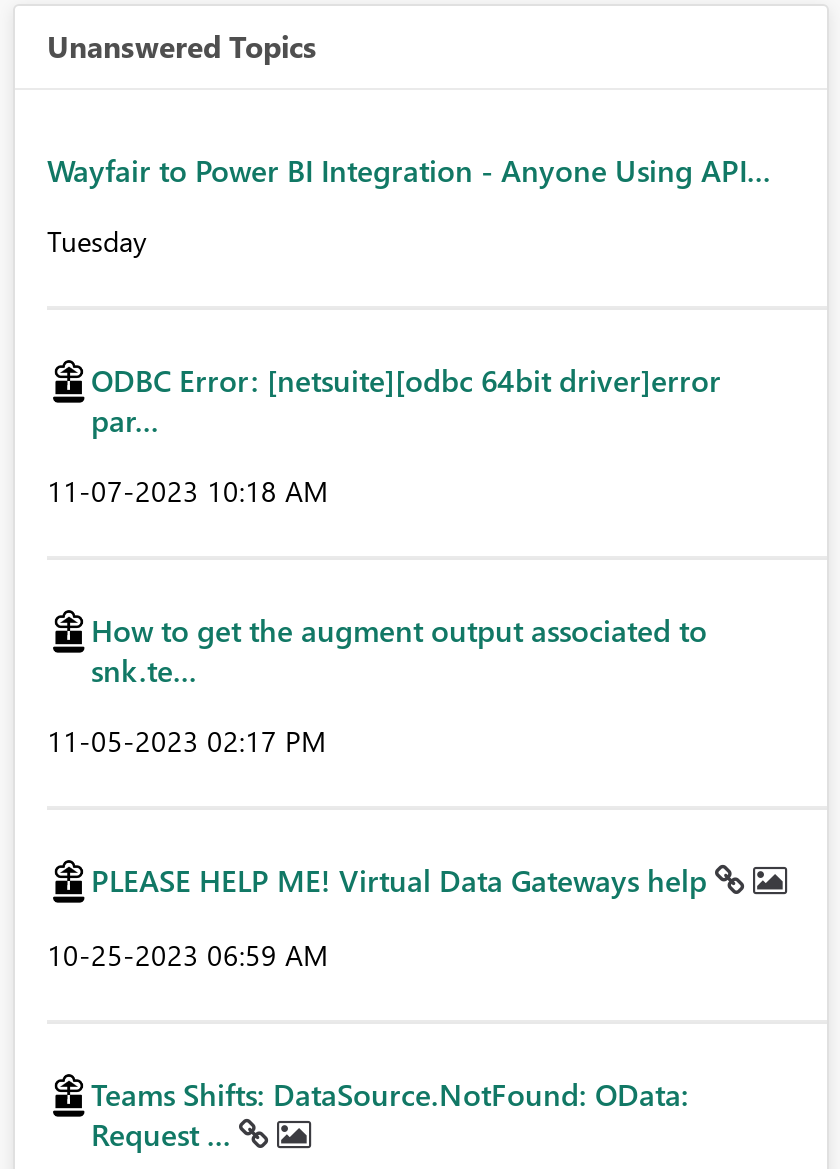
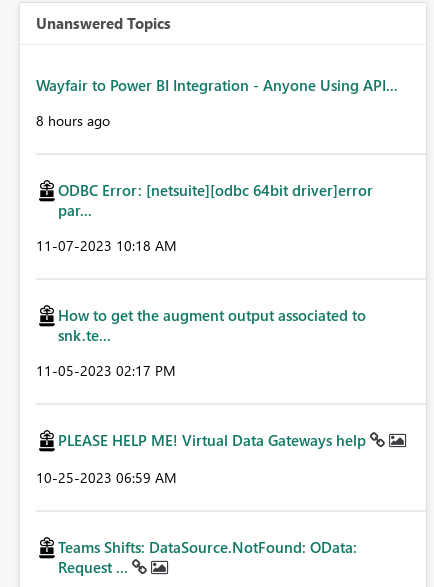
- Tuesday
+ 8 hours ago
